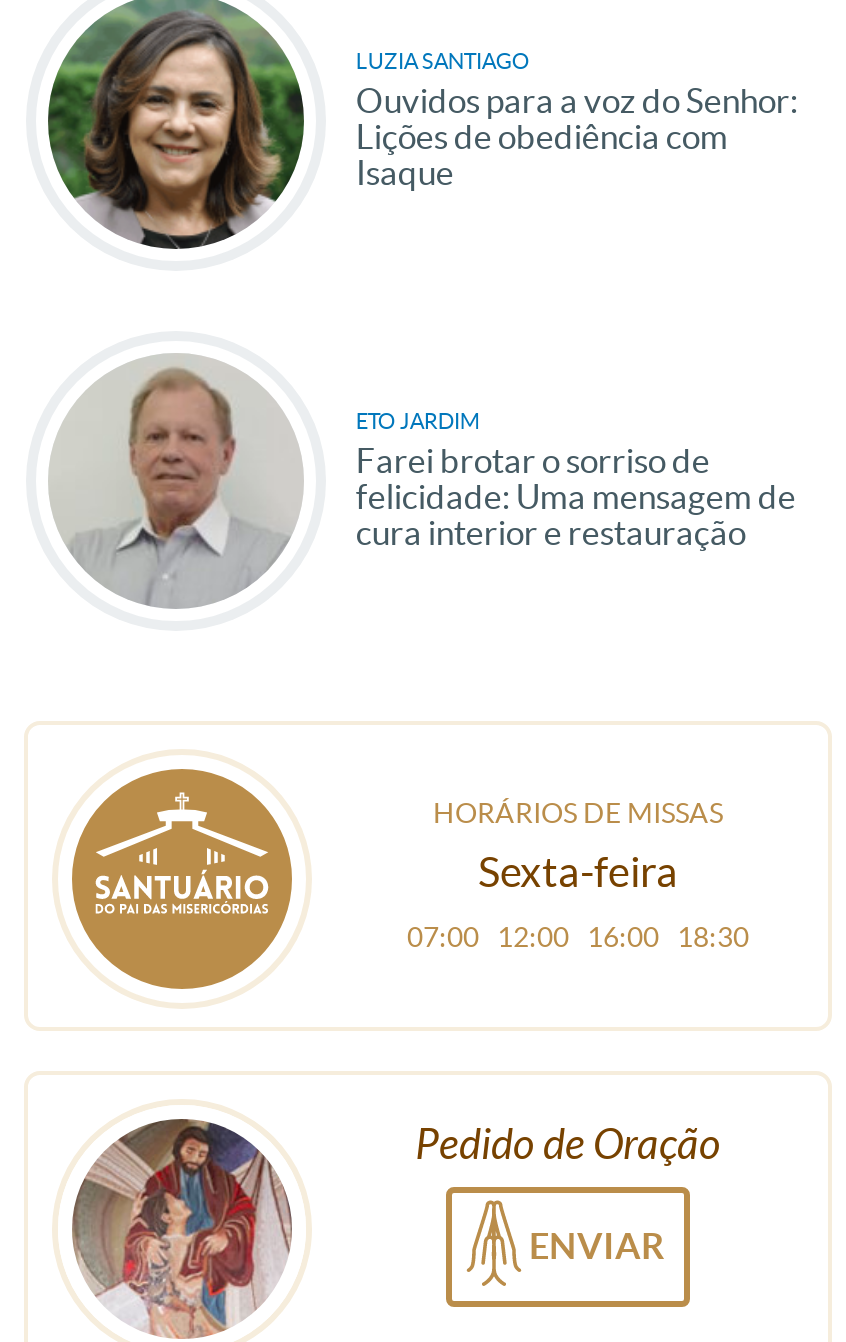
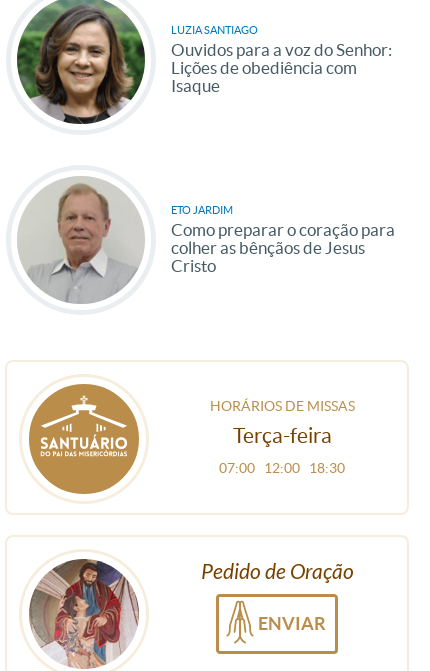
- Farei brotar o sorriso de
- felicidade: Uma mensagem de
- cura interior e restauração
+ Como preparar o coração para
+ colher as bênçãos de Jesus
+ Cristo

- Sexta-feira
+ Terça-feira

- 07:00 12:00 16:00 18:30
+ 07:00 12:00 18:30
